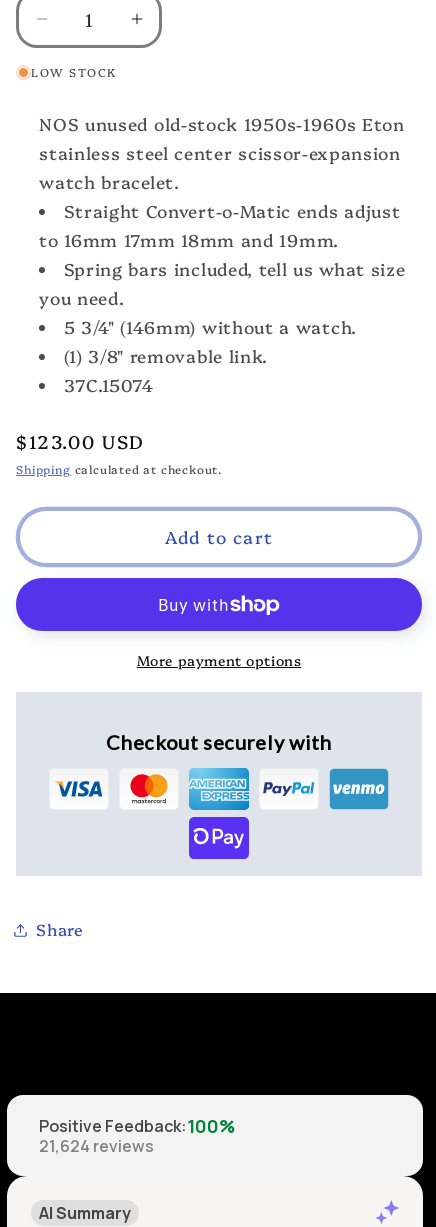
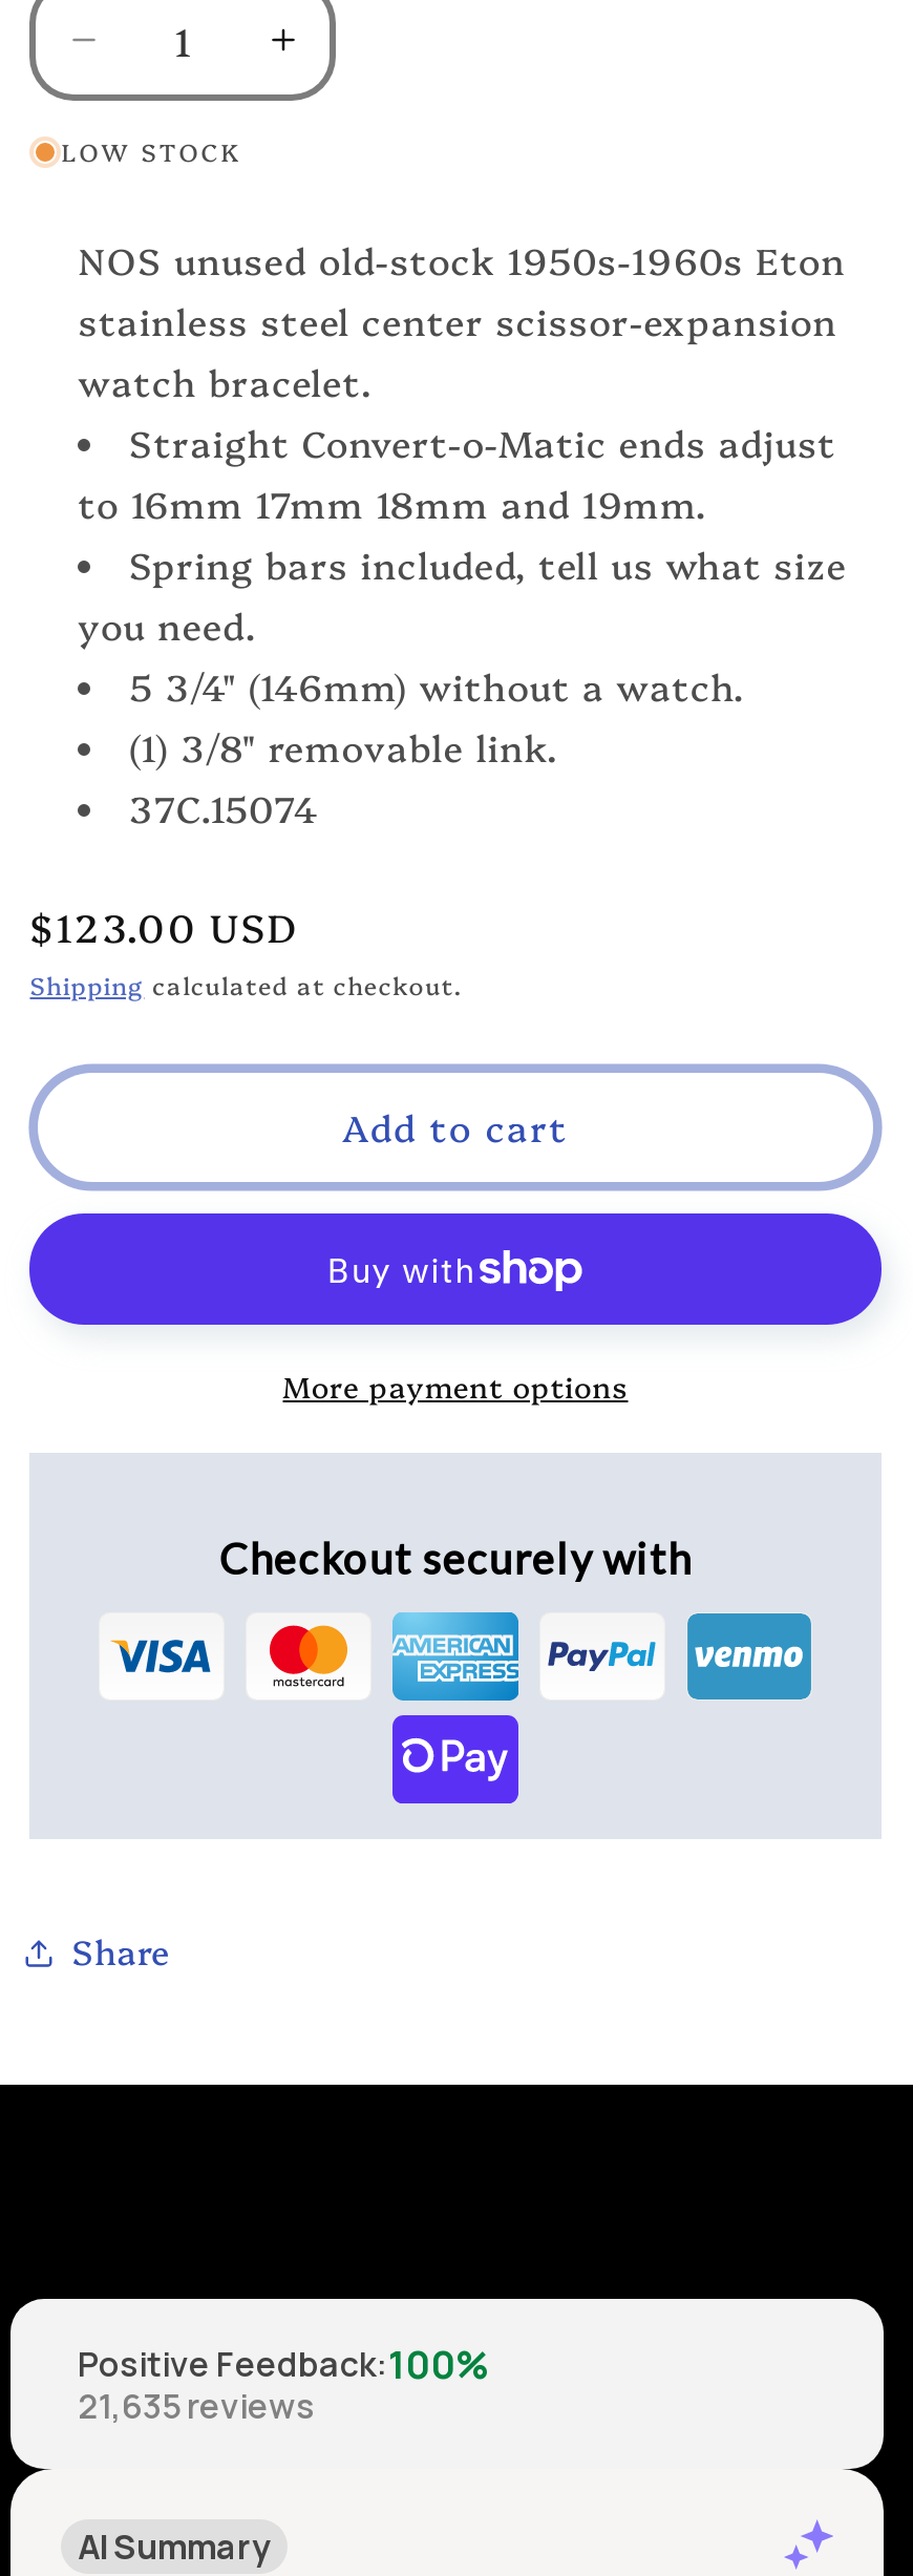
- 21,624 reviews
+ 21,635 reviews
